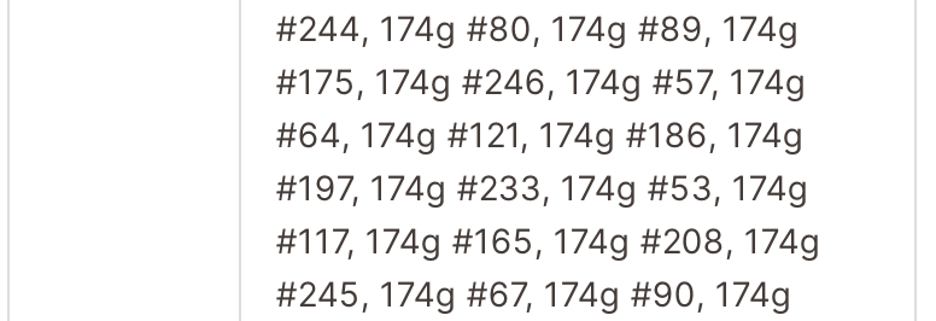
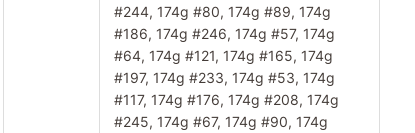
- #175, 174g #246, 174g #57, 174g
+ #186, 174g #246, 174g #57, 174g

- #64, 174g #121, 174g #186, 174g
+ #64, 174g #121, 174g #165, 174g

- #117, 174g #165, 174g #208, 174g
+ #117, 174g #176, 174g #208, 174g
